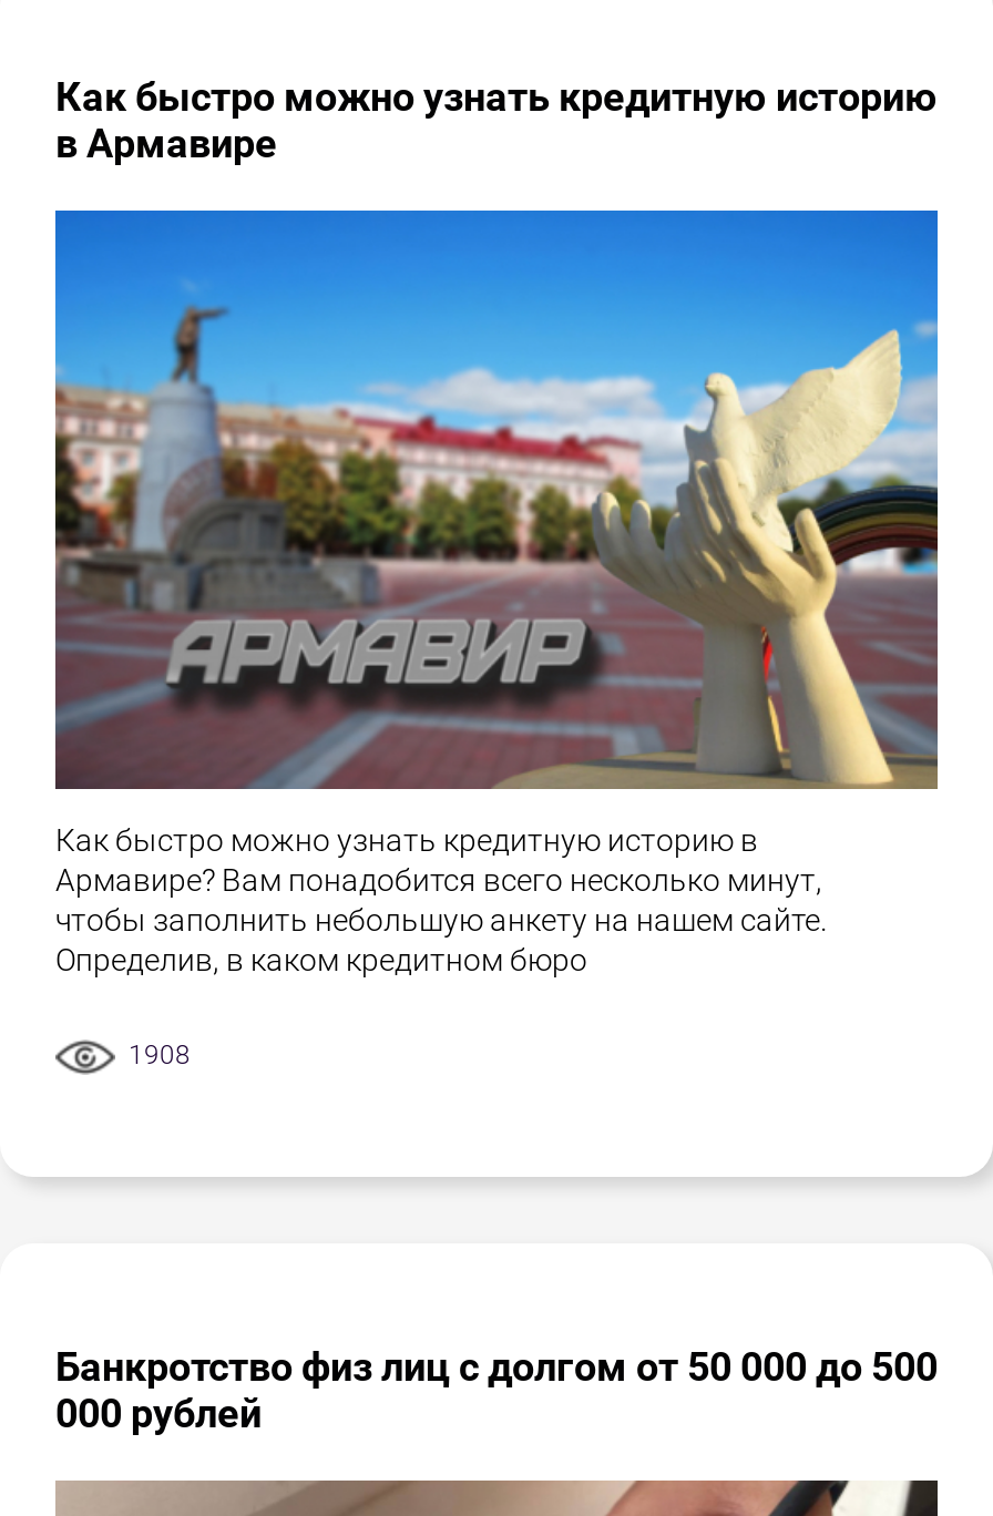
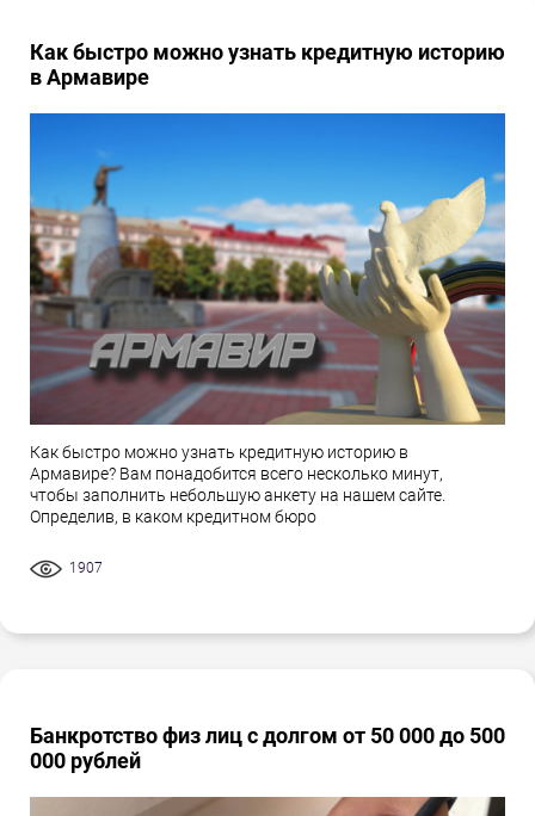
- 1908
+ 1907
